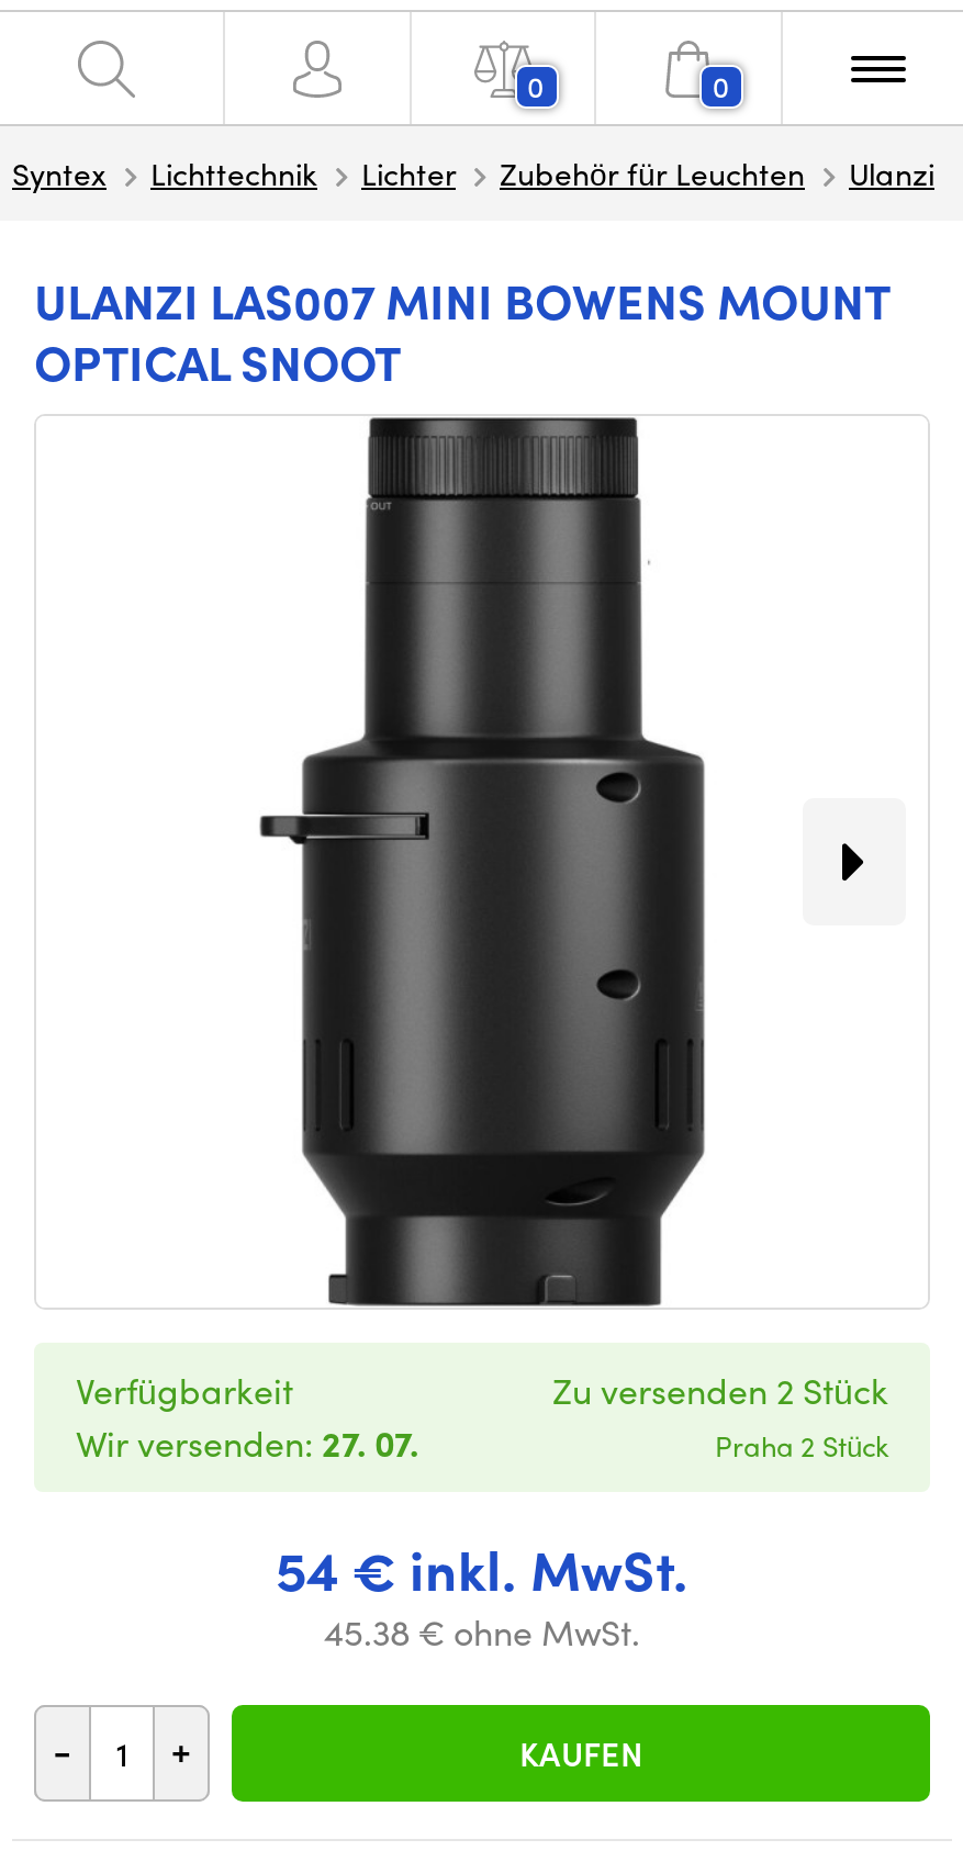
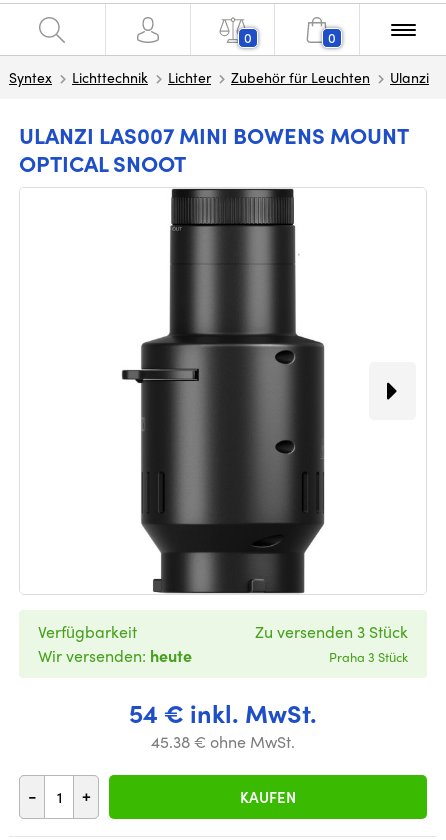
- Zu versenden 2 Stück
- Praha 2 Stück
+ Zu versenden 3 Stück
+ Praha 3 Stück

- Wir versenden: 27. 07.
+ Wir versenden: heute
